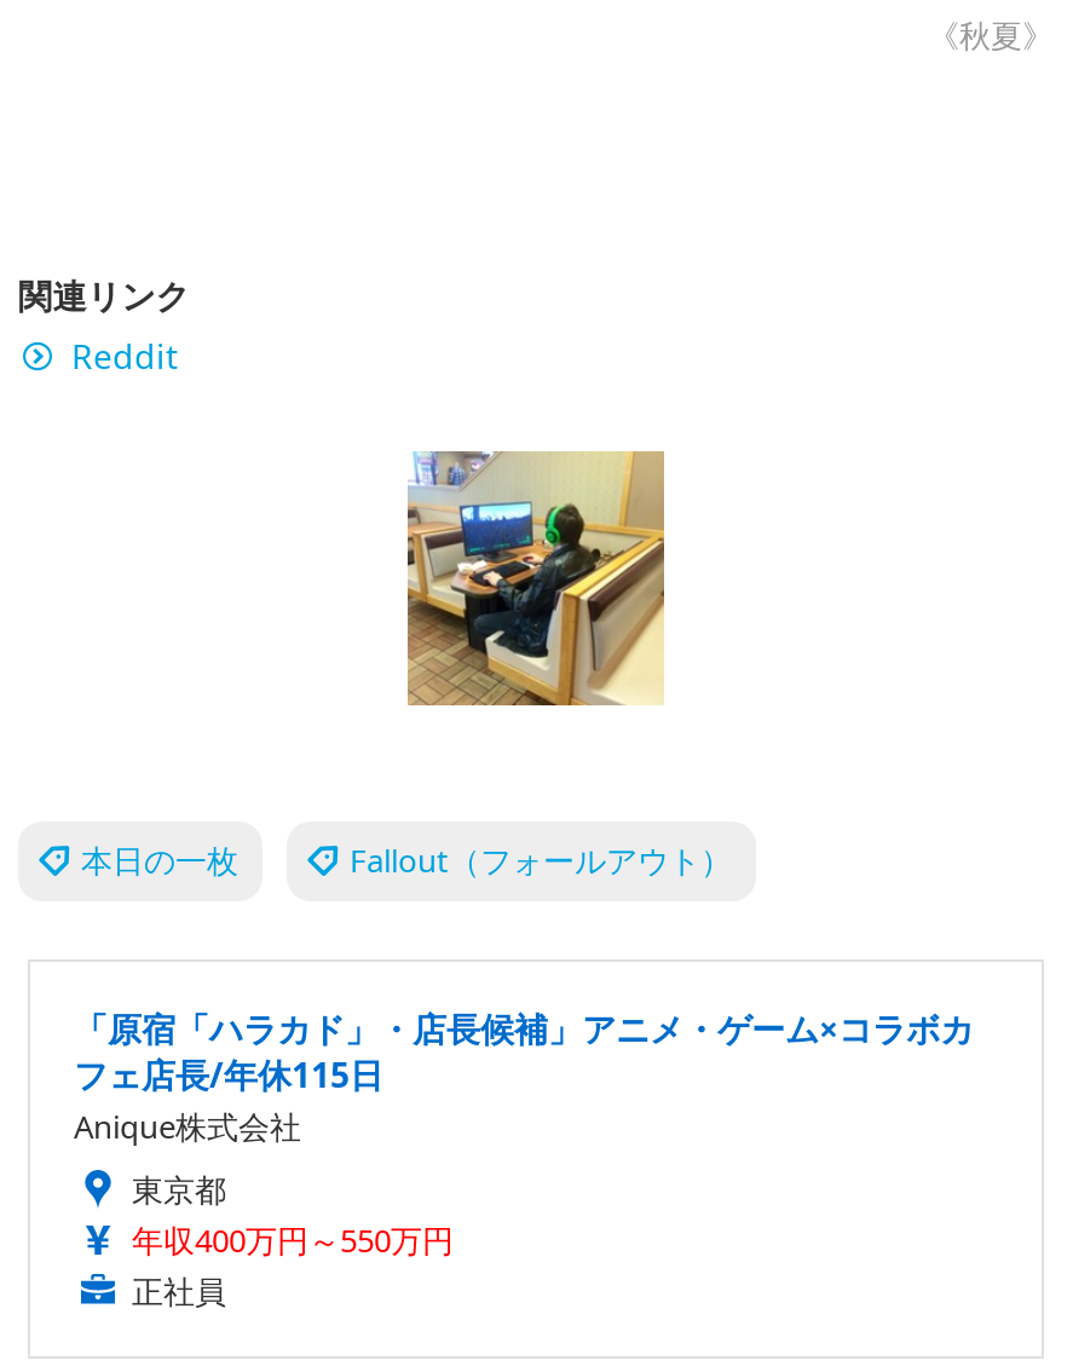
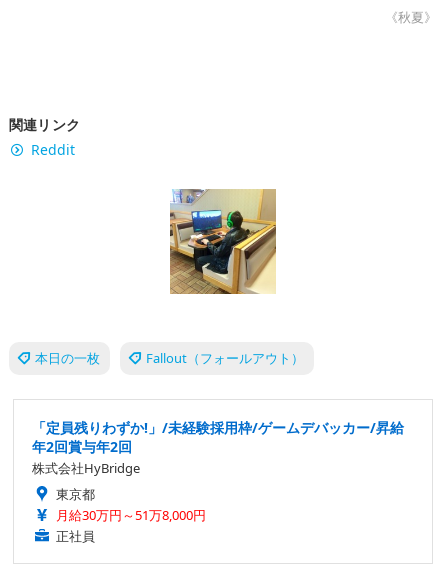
- 「原宿「ハラカド」・店長候補」アニメ・ゲーム×コラボカ
- フェ店長/年休115日
- Anique株式会社
+ 「定員残りわずか!」/未経験採用枠/ゲームデバッカー/昇給
+ 年2回賞与年2回
+ 株式会社HyBridge

- 年収400万円～550万円
+ 月給30万円～51万8,000円
